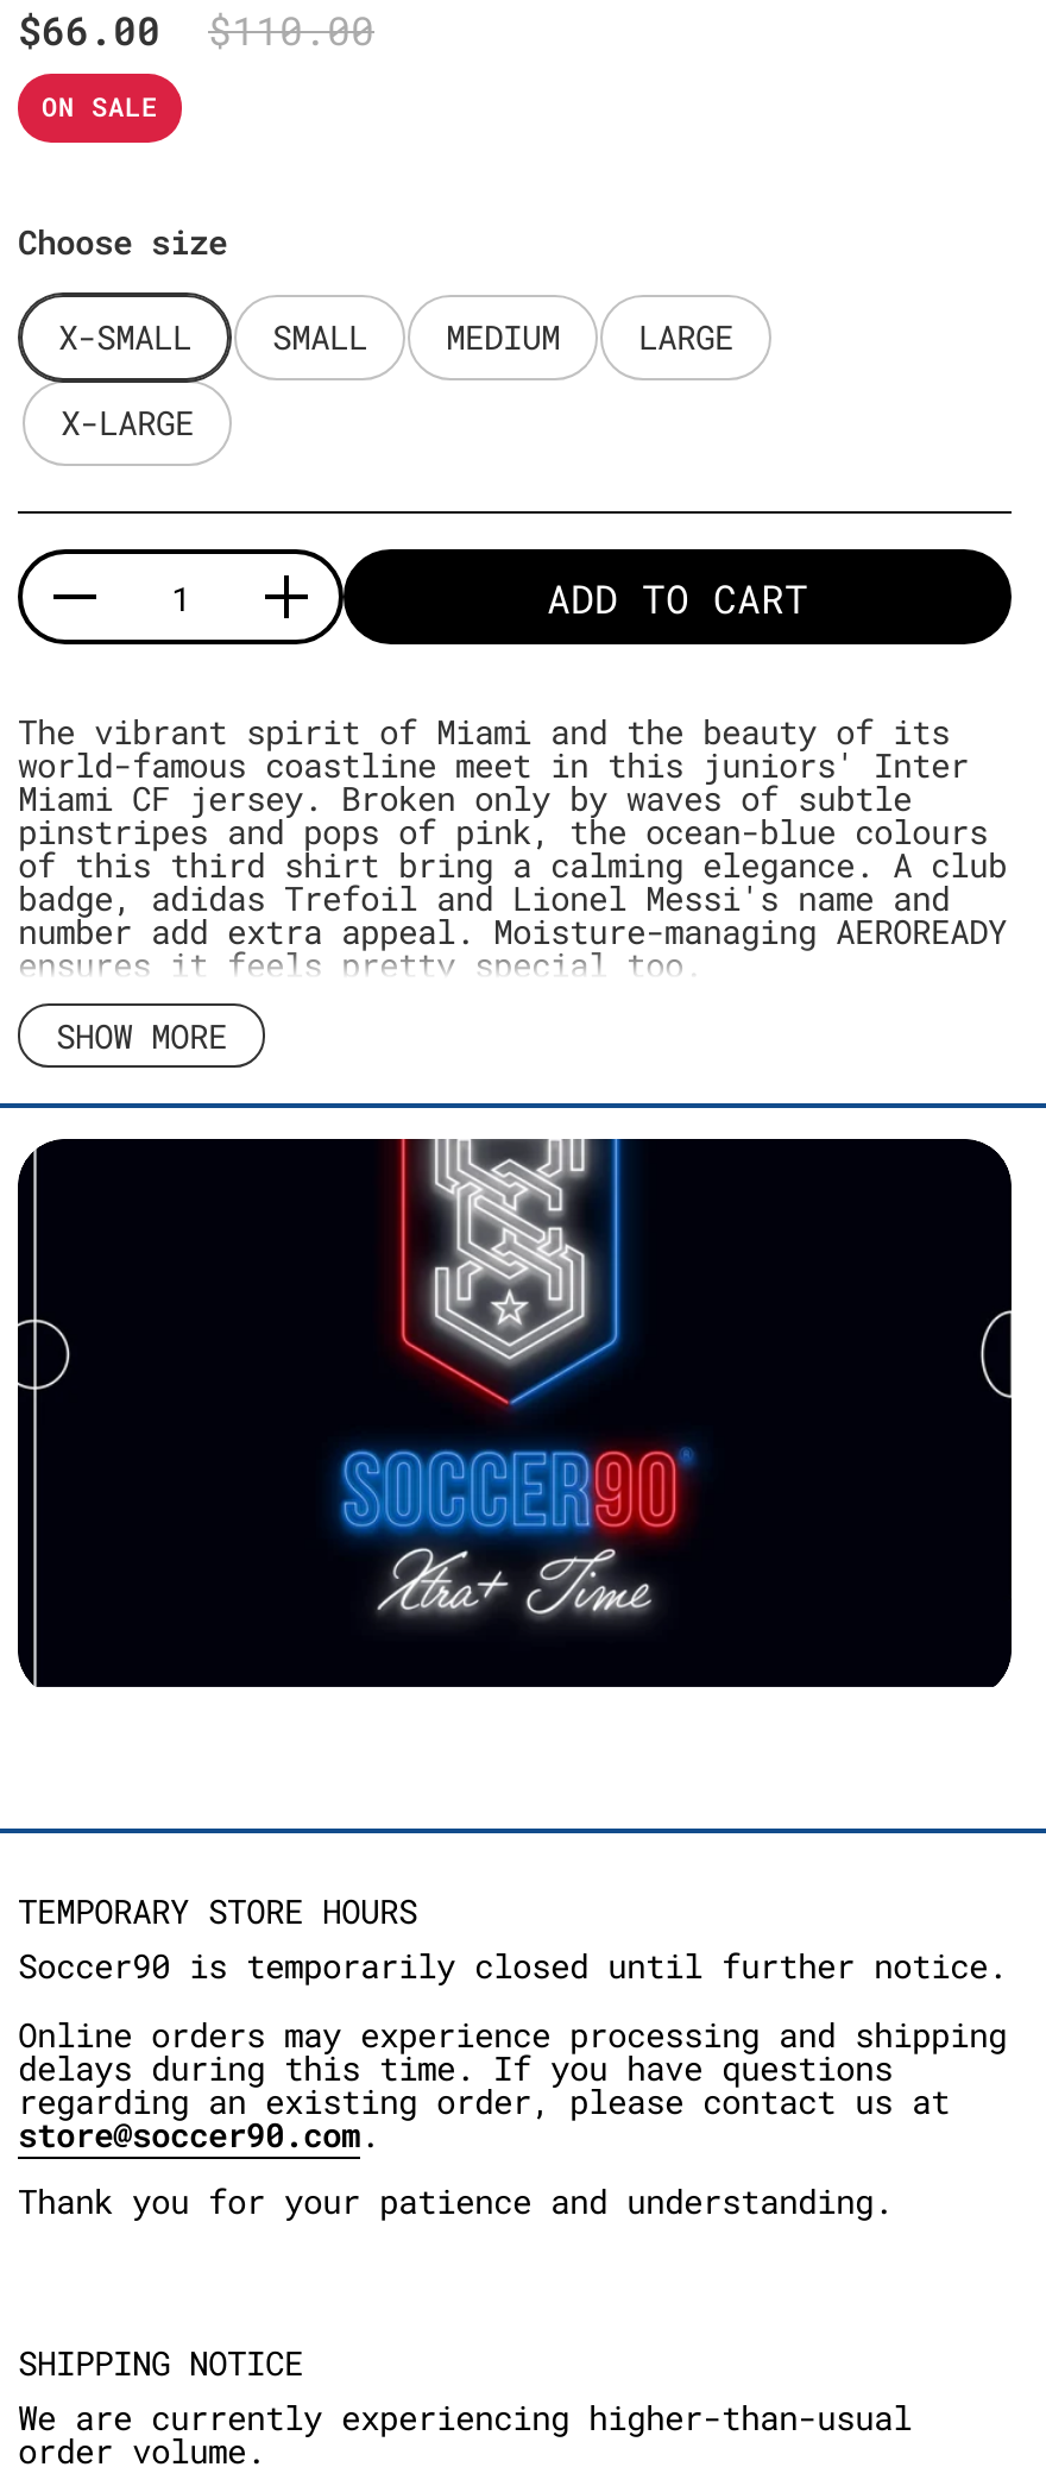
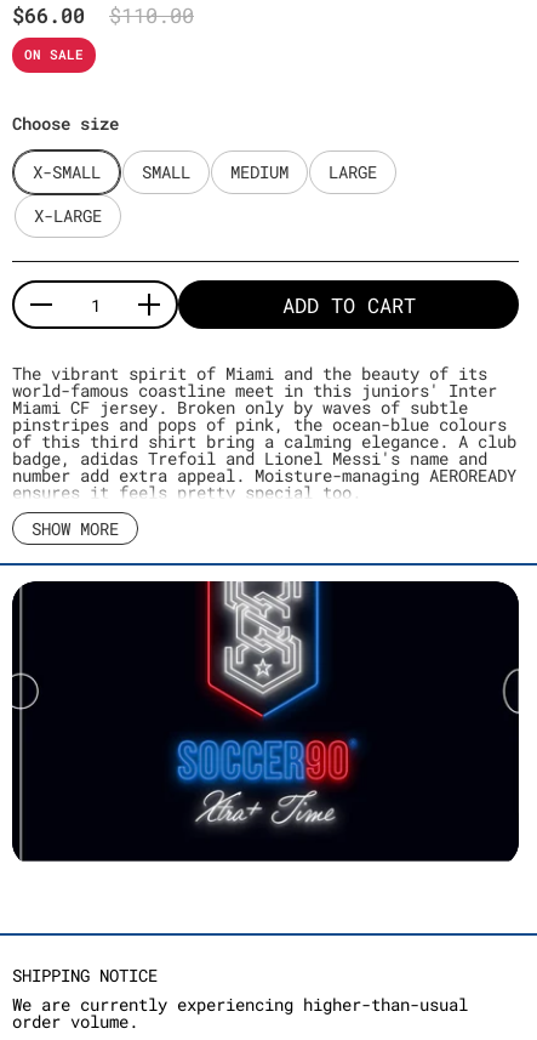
- TEMPORARY STORE HOURS
- Soccer90 is temporarily closed until further notice.
- Online orders may experience processing and shipping
- delays during this time. If you have questions
- regarding an existing order, please contact us at
- store@soccer90.com.
- Thank you for your patience and understanding.
